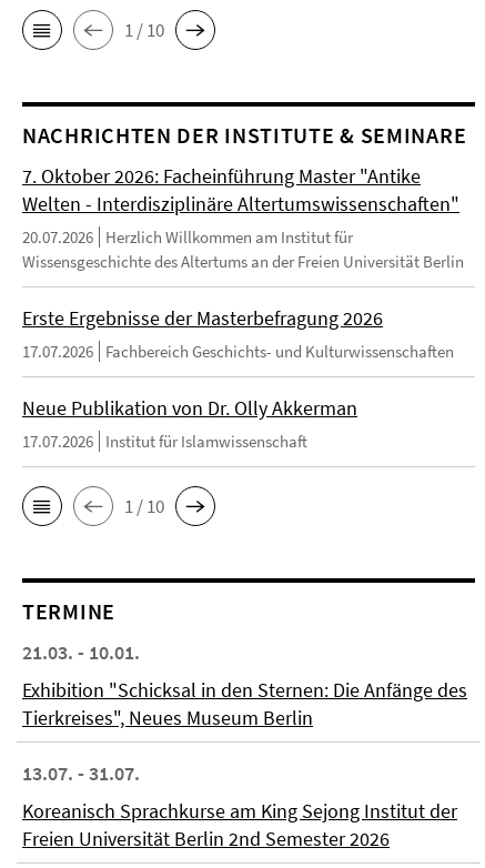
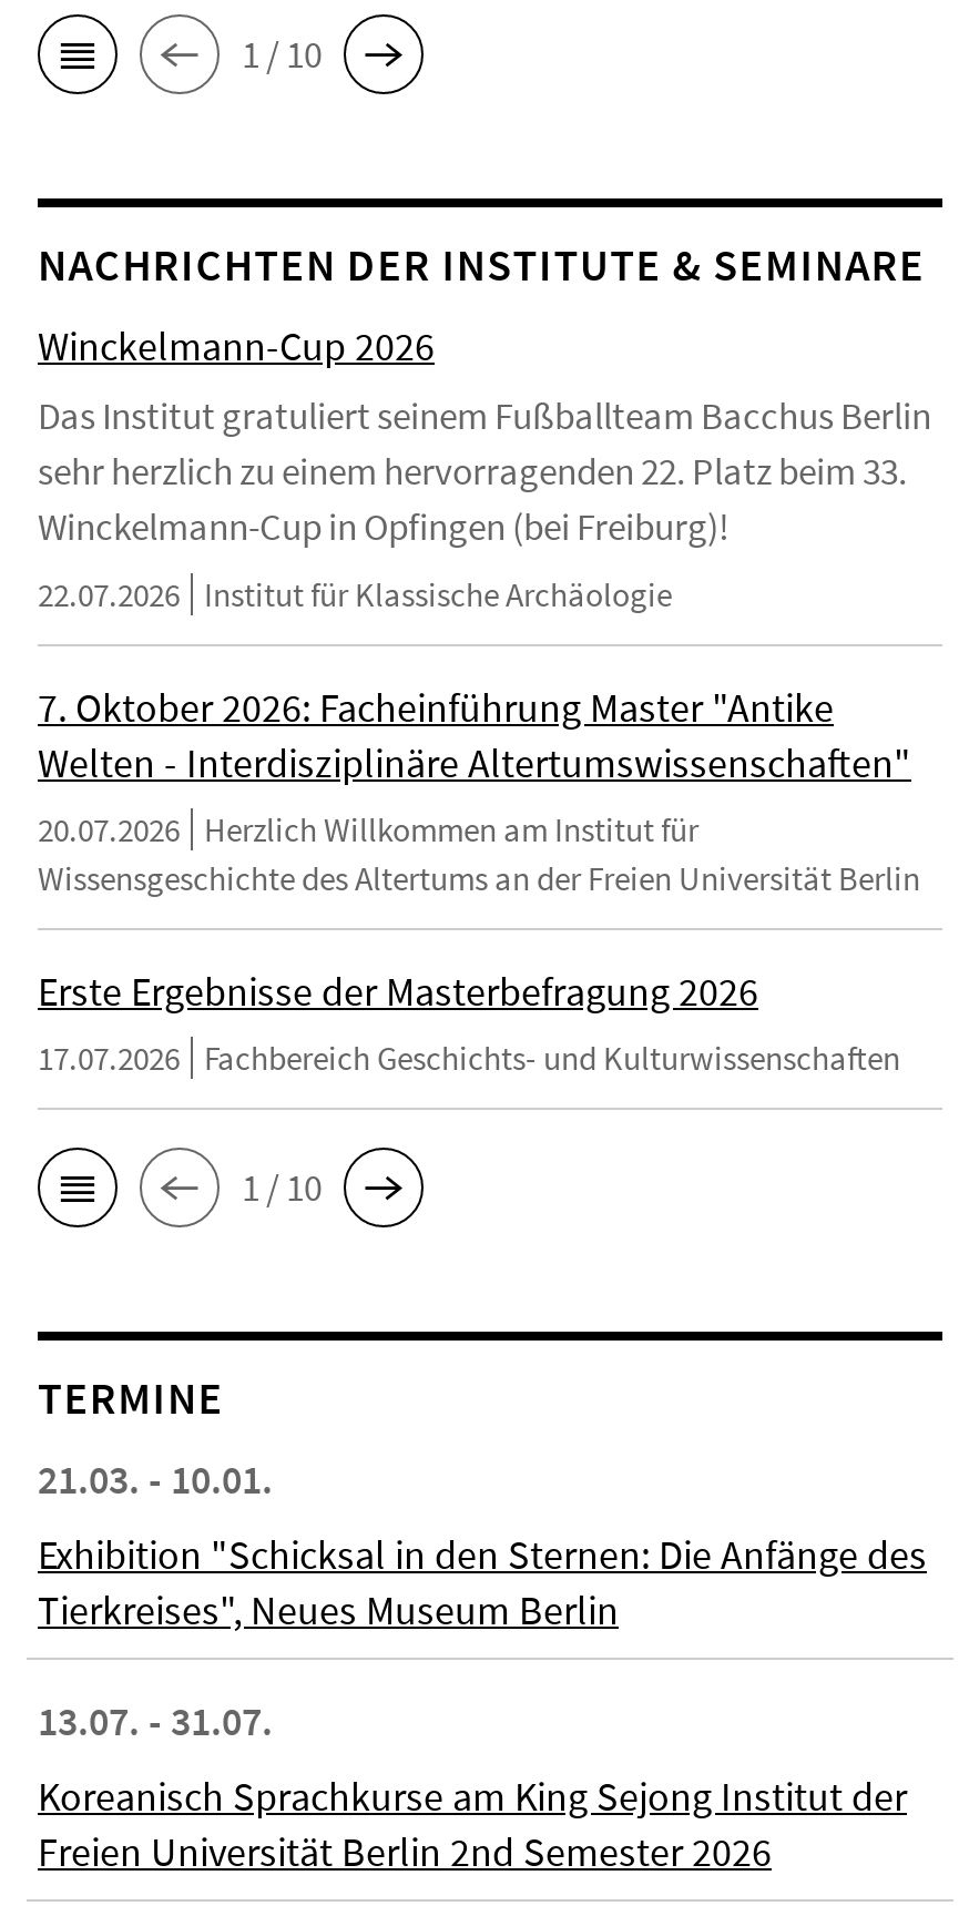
+ Winckelmann-Cup 2026
+ Das Institut gratuliert seinem Fußballteam Bacchus Berlin
+ sehr herzlich zu einem hervorragenden 22. Platz beim 33.
+ Winckelmann-Cup in Opfingen (bei Freiburg)!
+ 22.07.2026 Institut für Klassische Archäologie

moved down: 7. Oktober 2026: Facheinführung Master "Antike | Welten - Interdisziplinäre Altertumswissenschaften" | 20.07.2026 Herzlich Willkommen am Institut für | Wissensgeschichte des Altertums an der Freien Universität Berlin | Erste Ergebnisse der Masterbefragung 2026 | 17.07.2026 Fachbereich Geschichts- und Kulturwissenschaften

- Neue Publikation von Dr. Olly Akkerman
- 17.07.2026 Institut für Islamwissenschaft
